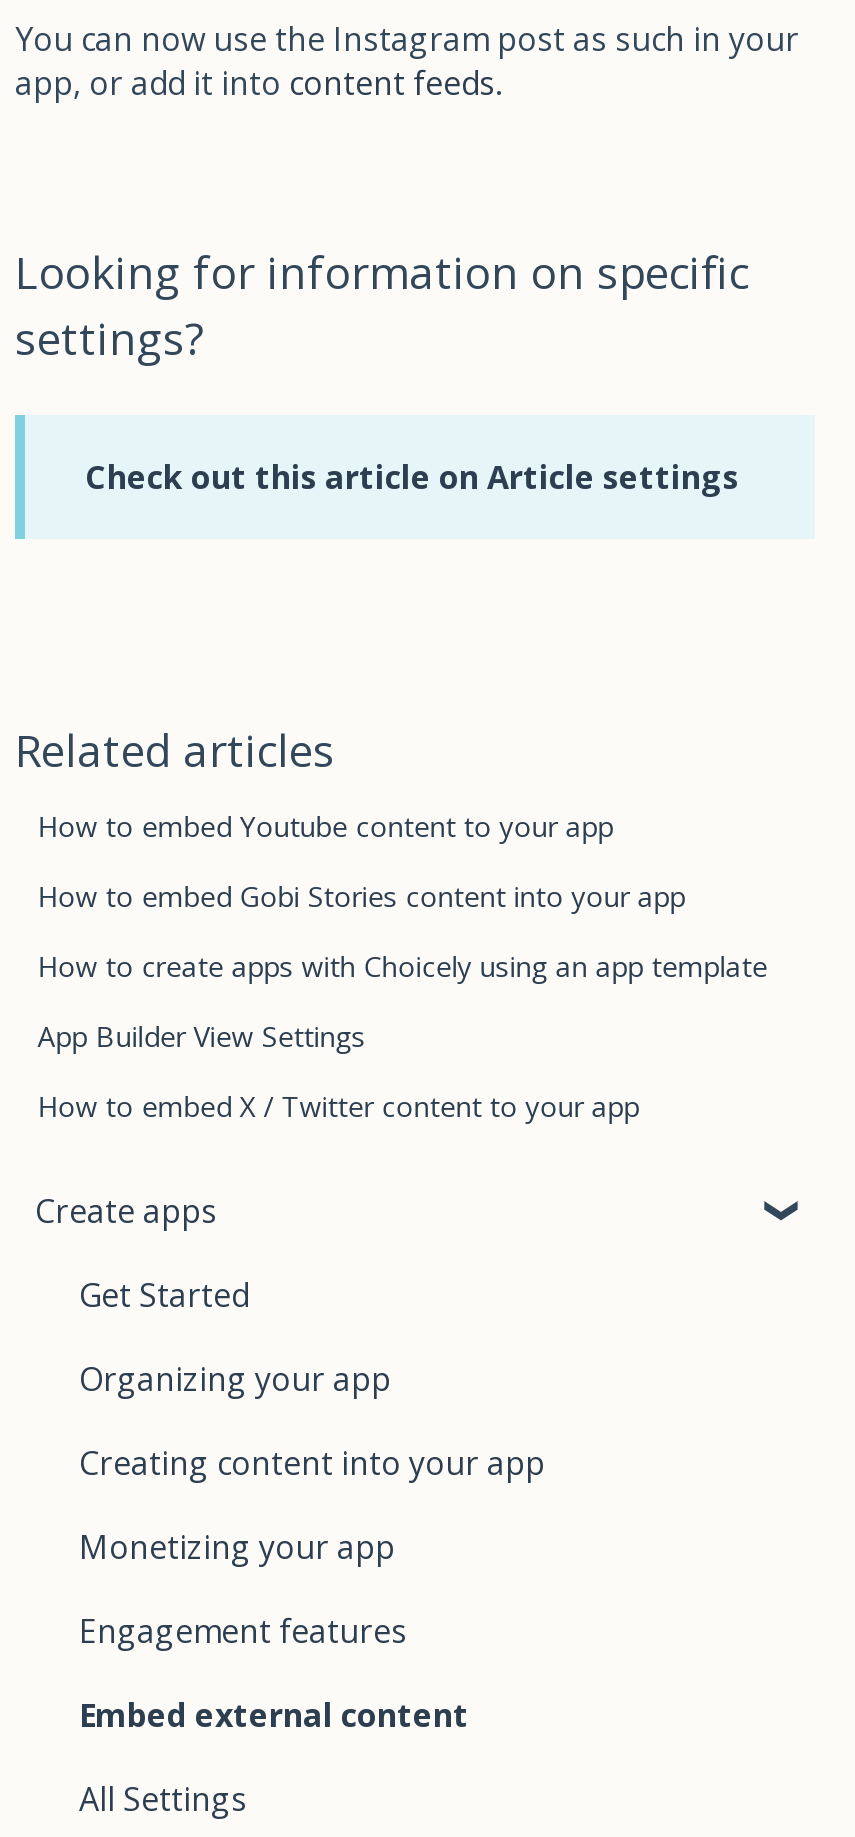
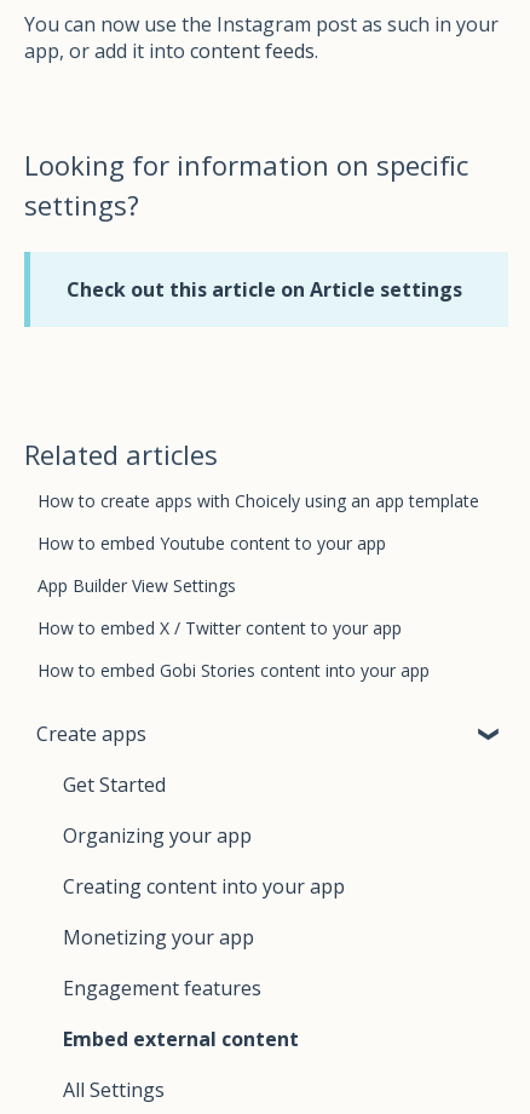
moved down: How to embed Youtube content to your app

moved down: How to embed Gobi Stories content into your app

moved up: How to create apps with Choicely using an app template

moved up: App Builder View Settings | How to embed X / Twitter content to your app
